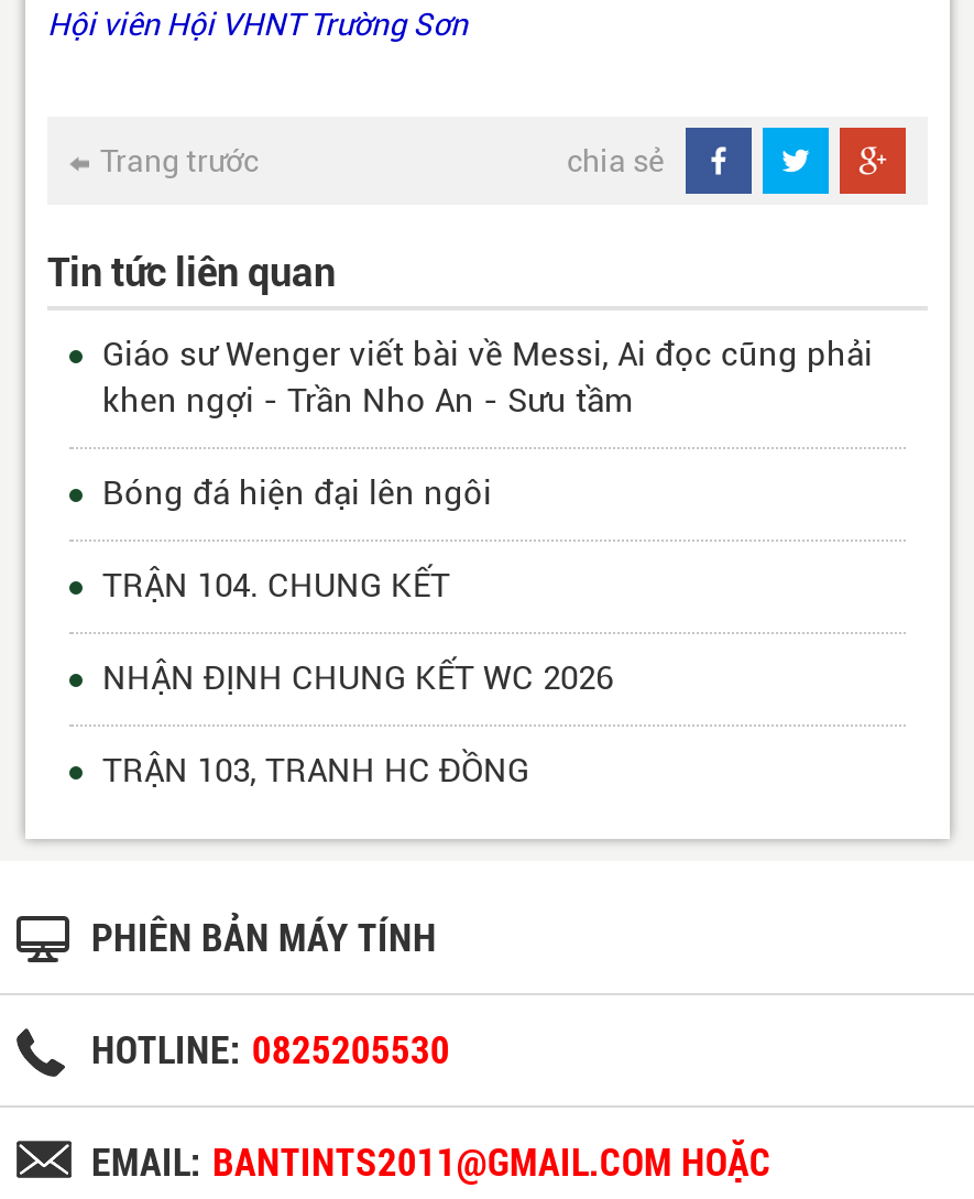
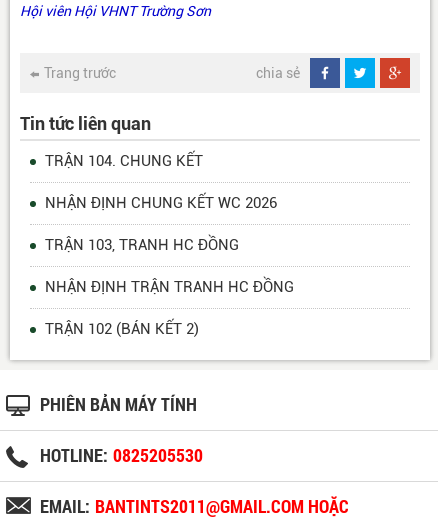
- Giáo sư Wenger viết bài về Messi, Ai đọc cũng phải
- khen ngợi - Trần Nho An - Sưu tầm
- Bóng đá hiện đại lên ngôi

moved up: TRẬN 104. CHUNG KẾT | NHẬN ĐỊNH CHUNG KẾT WC 2026 | TRẬN 103, TRANH HC ĐỒNG

+ NHẬN ĐỊNH TRẬN TRANH HC ĐỒNG
+ TRẬN 102 (BÁN KẾT 2)
